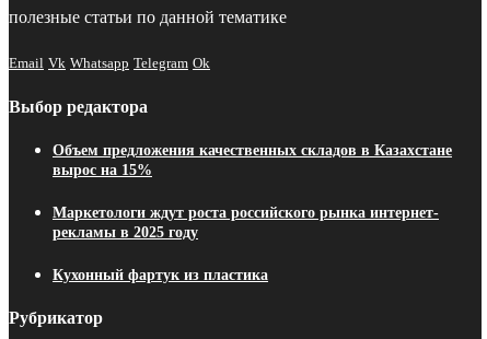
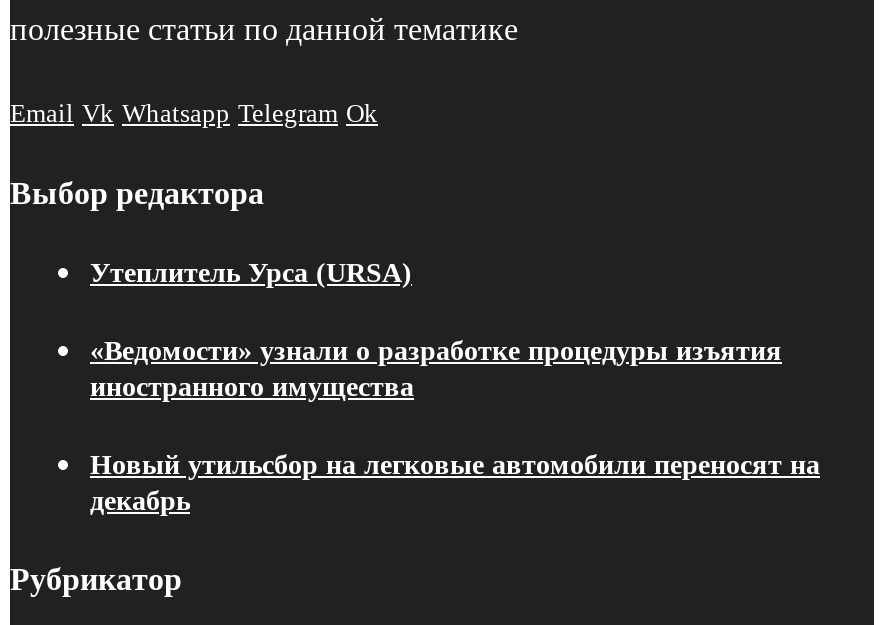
- Объем предложения качественных складов в Казахстане
- вырос на 15%
+ Утеплитель Урса (URSA)

- Маркетологи ждут роста российского рынка интернет-
- рекламы в 2025 году
+ «Ведомости» узнали о разработке процедуры изъятия
+ иностранного имущества

- Кухонный фартук из пластика
+ Новый утильсбор на легковые автомобили переносят на
+ декабрь
